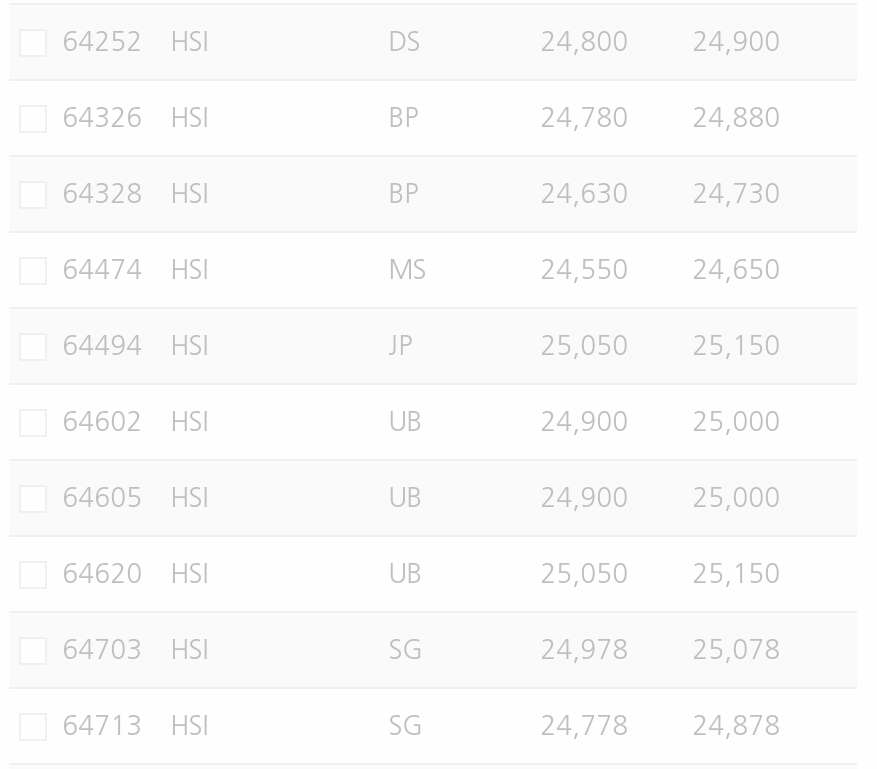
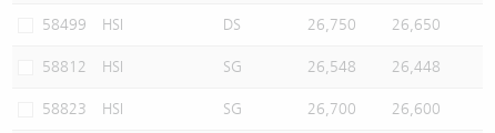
- 64252 HSI
+ 58499 HSI

- 24,800
- 24,900
- 64326
- HSI
- BP
- 24,780
- 24,880
- 64328
- HSI
- BP
- 24,630
- 24,730
- 64474
- HSI
- MS
- 24,550
- 24,650
- 64494
- HSI
- JP
- 25,050
- 25,150
- 64602
- HSI
- UB
- 24,900
- 25,000
- 64605
- HSI
- UB
- 24,900
- 25,000
- 64620
- HSI
- UB
- 25,050
- 25,150
- 64703
+ 26,750
+ 26,650
+ 58812

- 24,978
+ 26,548

- 25,078
+ 26,448

- 64713 HSI
+ 58823 HSI

- 24,778
+ 26,700

- 24,878
+ 26,600
